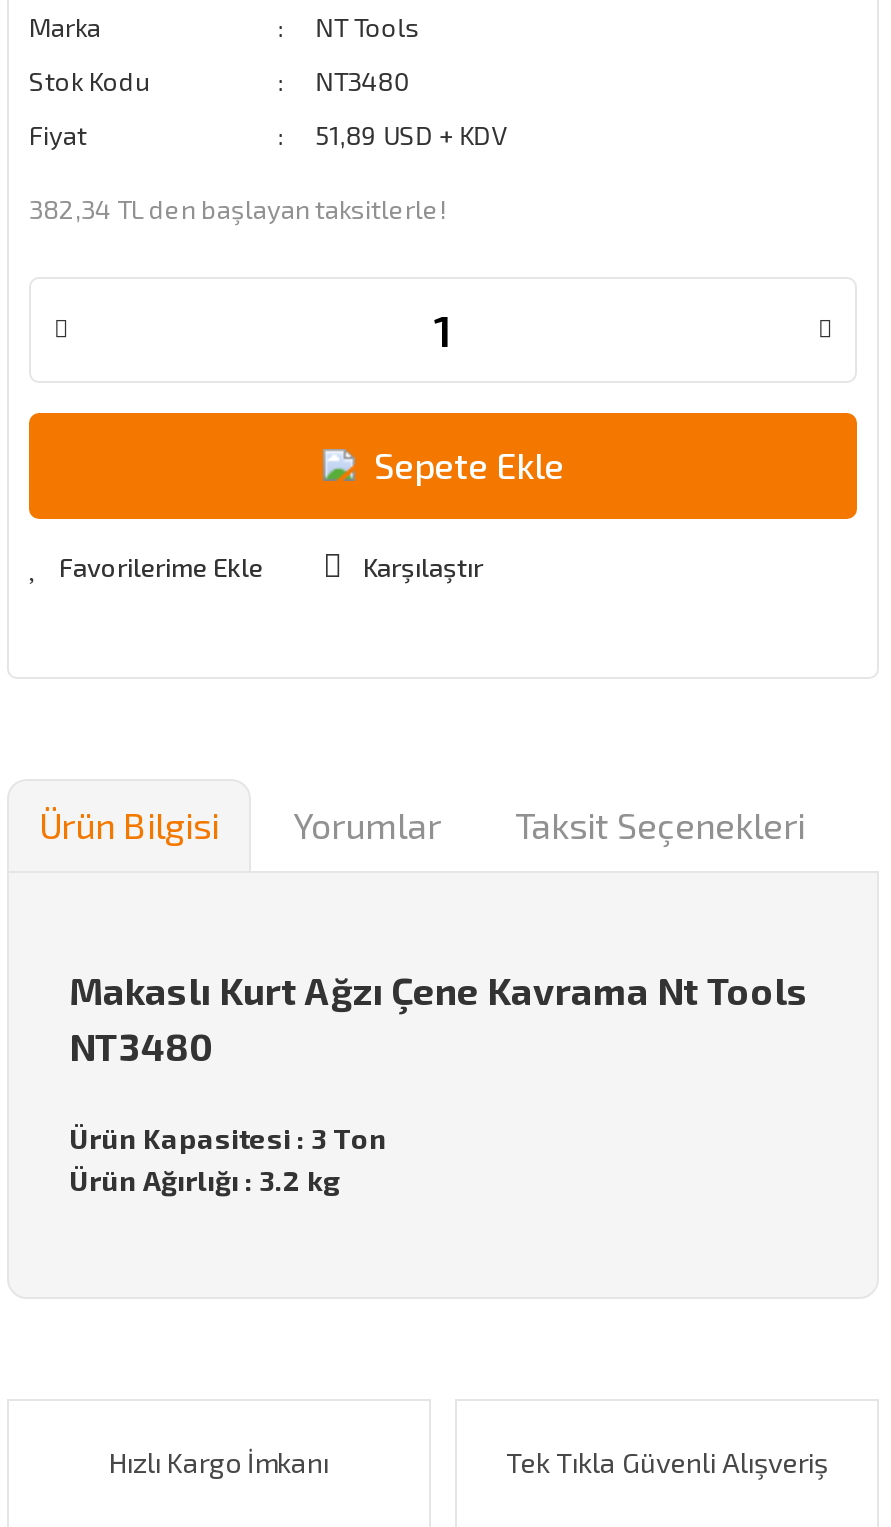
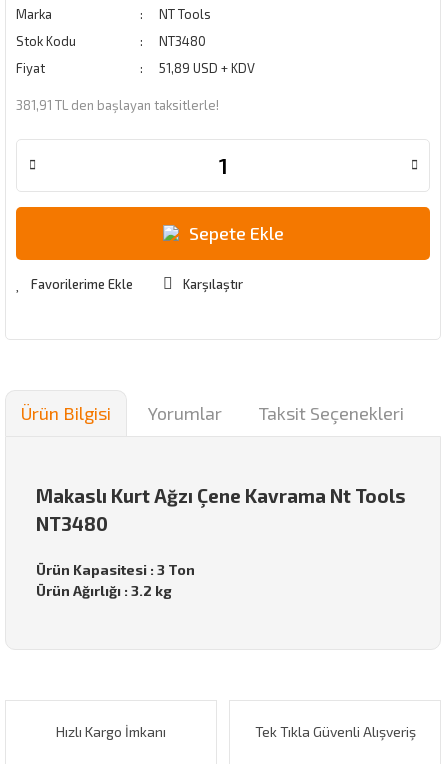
- 382,34 TL den başlayan taksitlerle!
+ 381,91 TL den başlayan taksitlerle!
